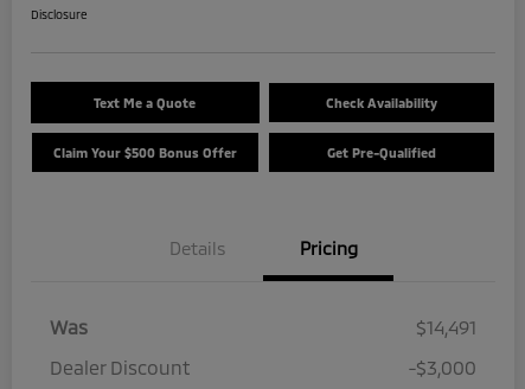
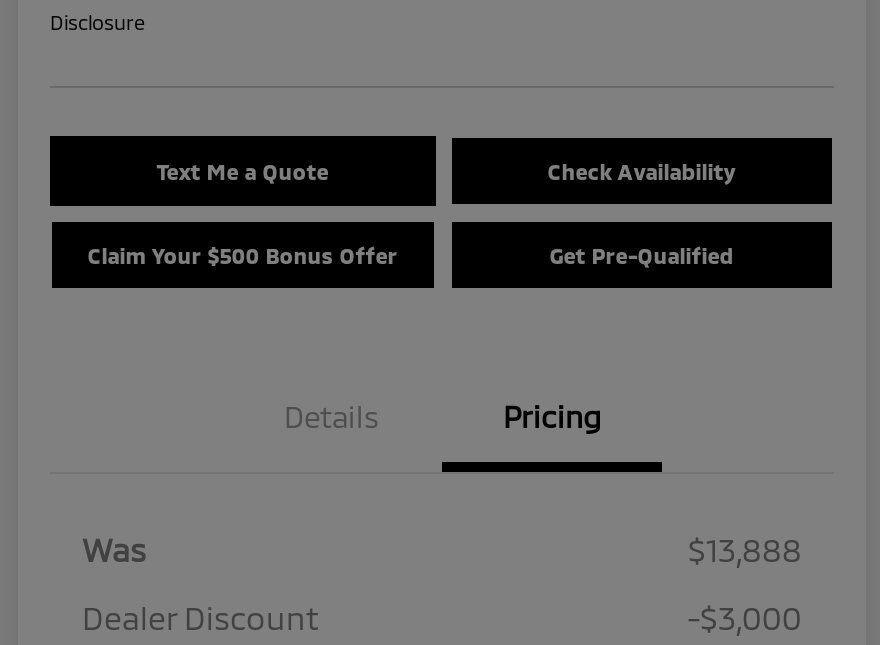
- $14,491
+ $13,888
